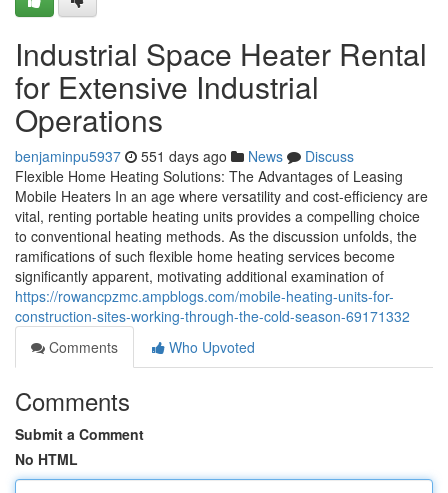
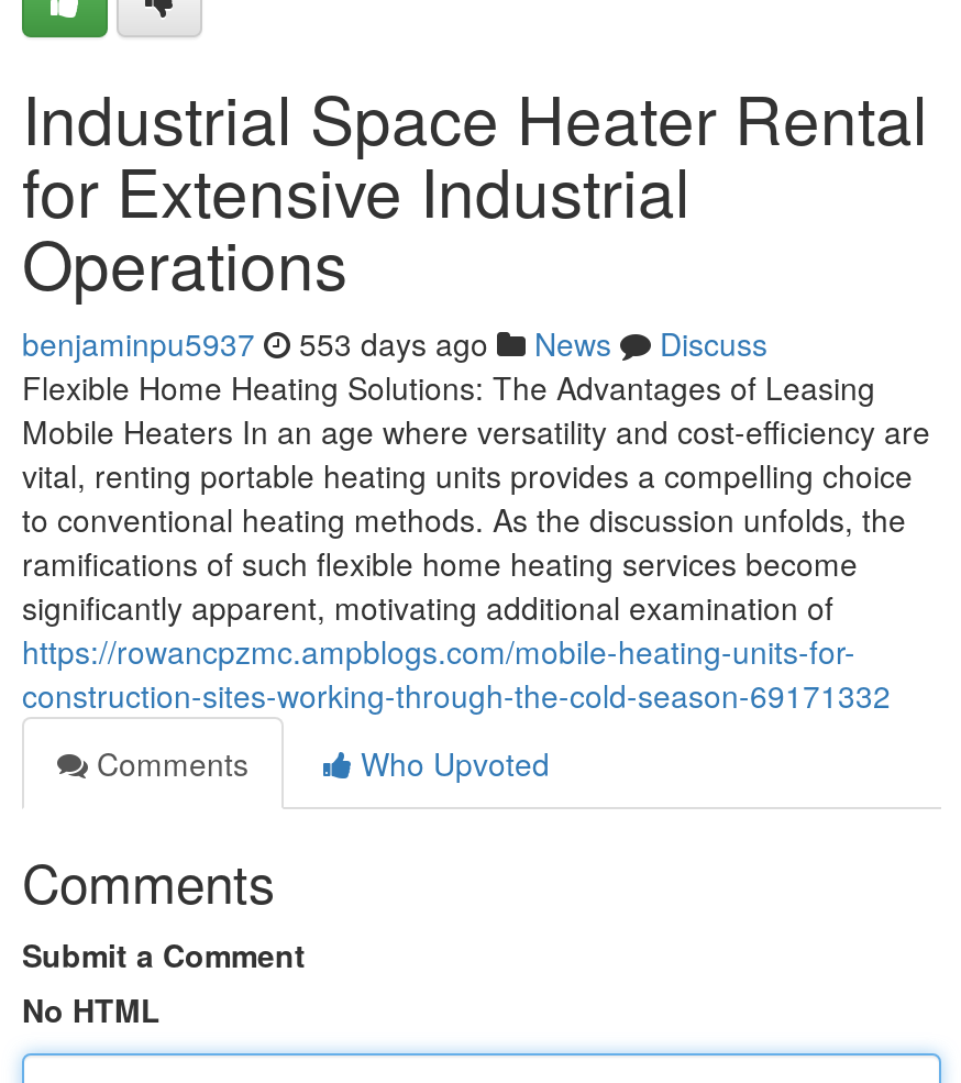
- benjaminpu5937 551 days ago News Discuss
+ benjaminpu5937 553 days ago News Discuss
